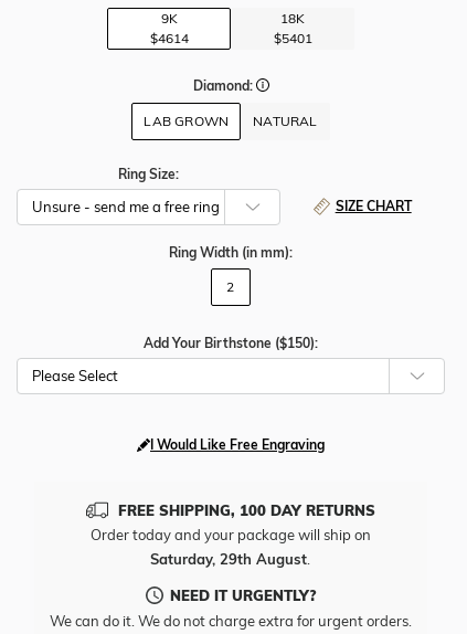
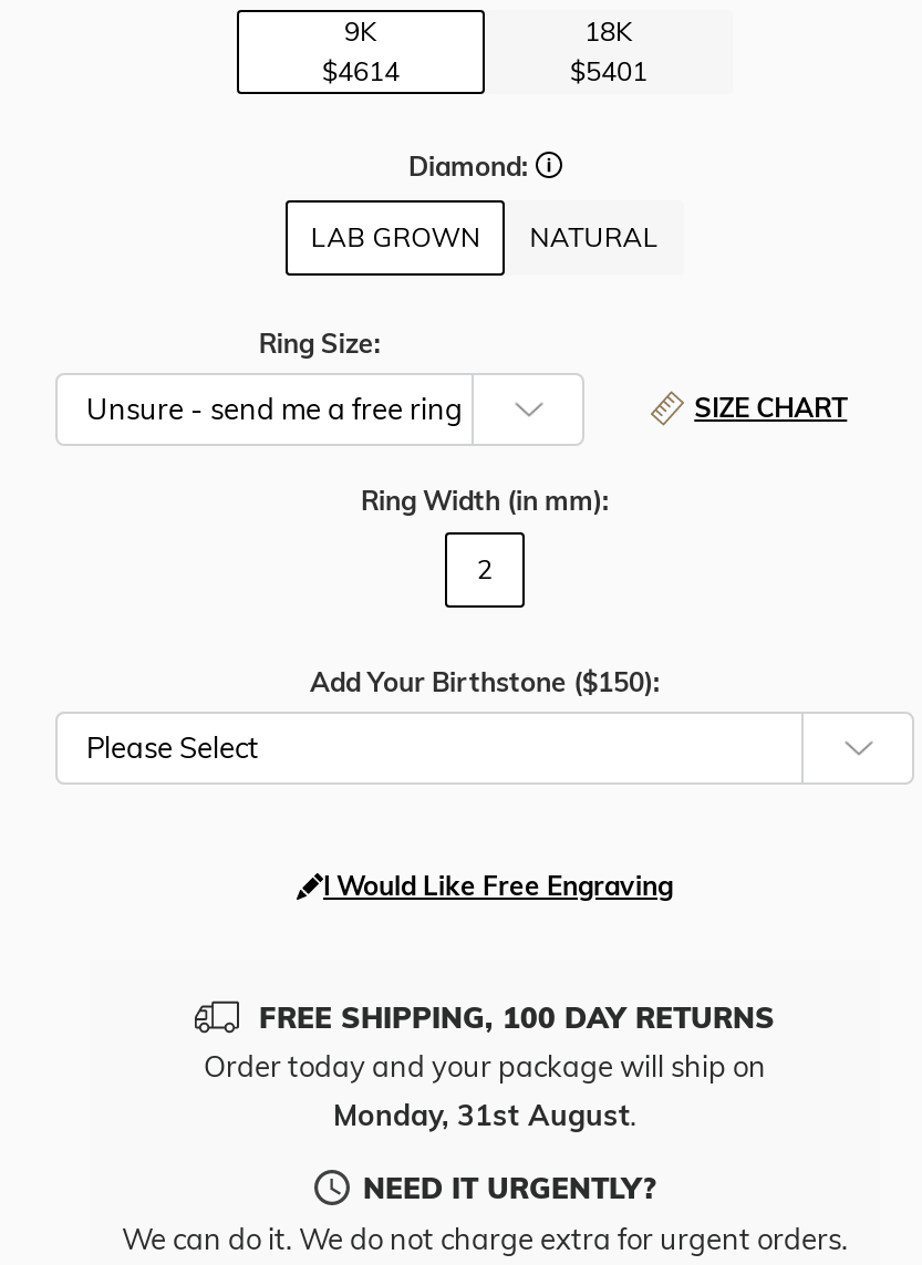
- Saturday, 29th August.
+ Monday, 31st August.
